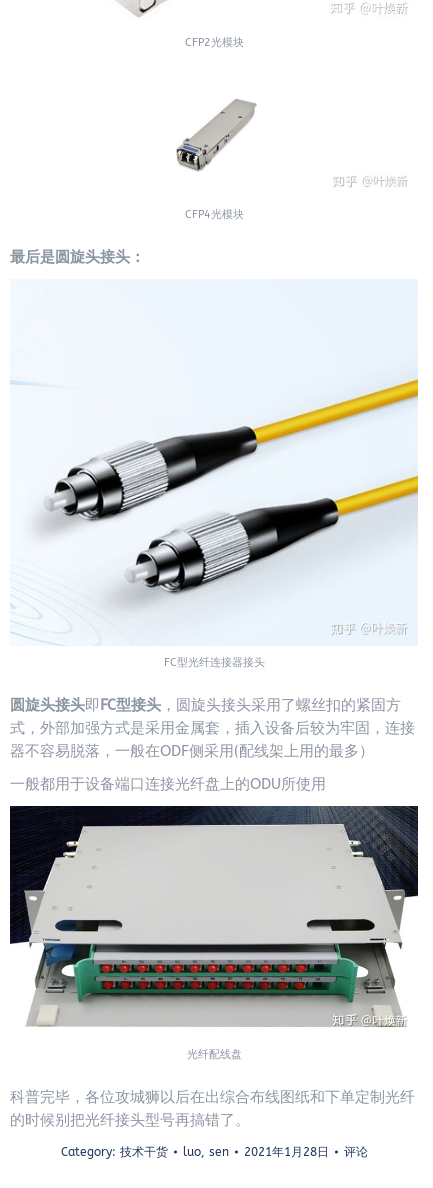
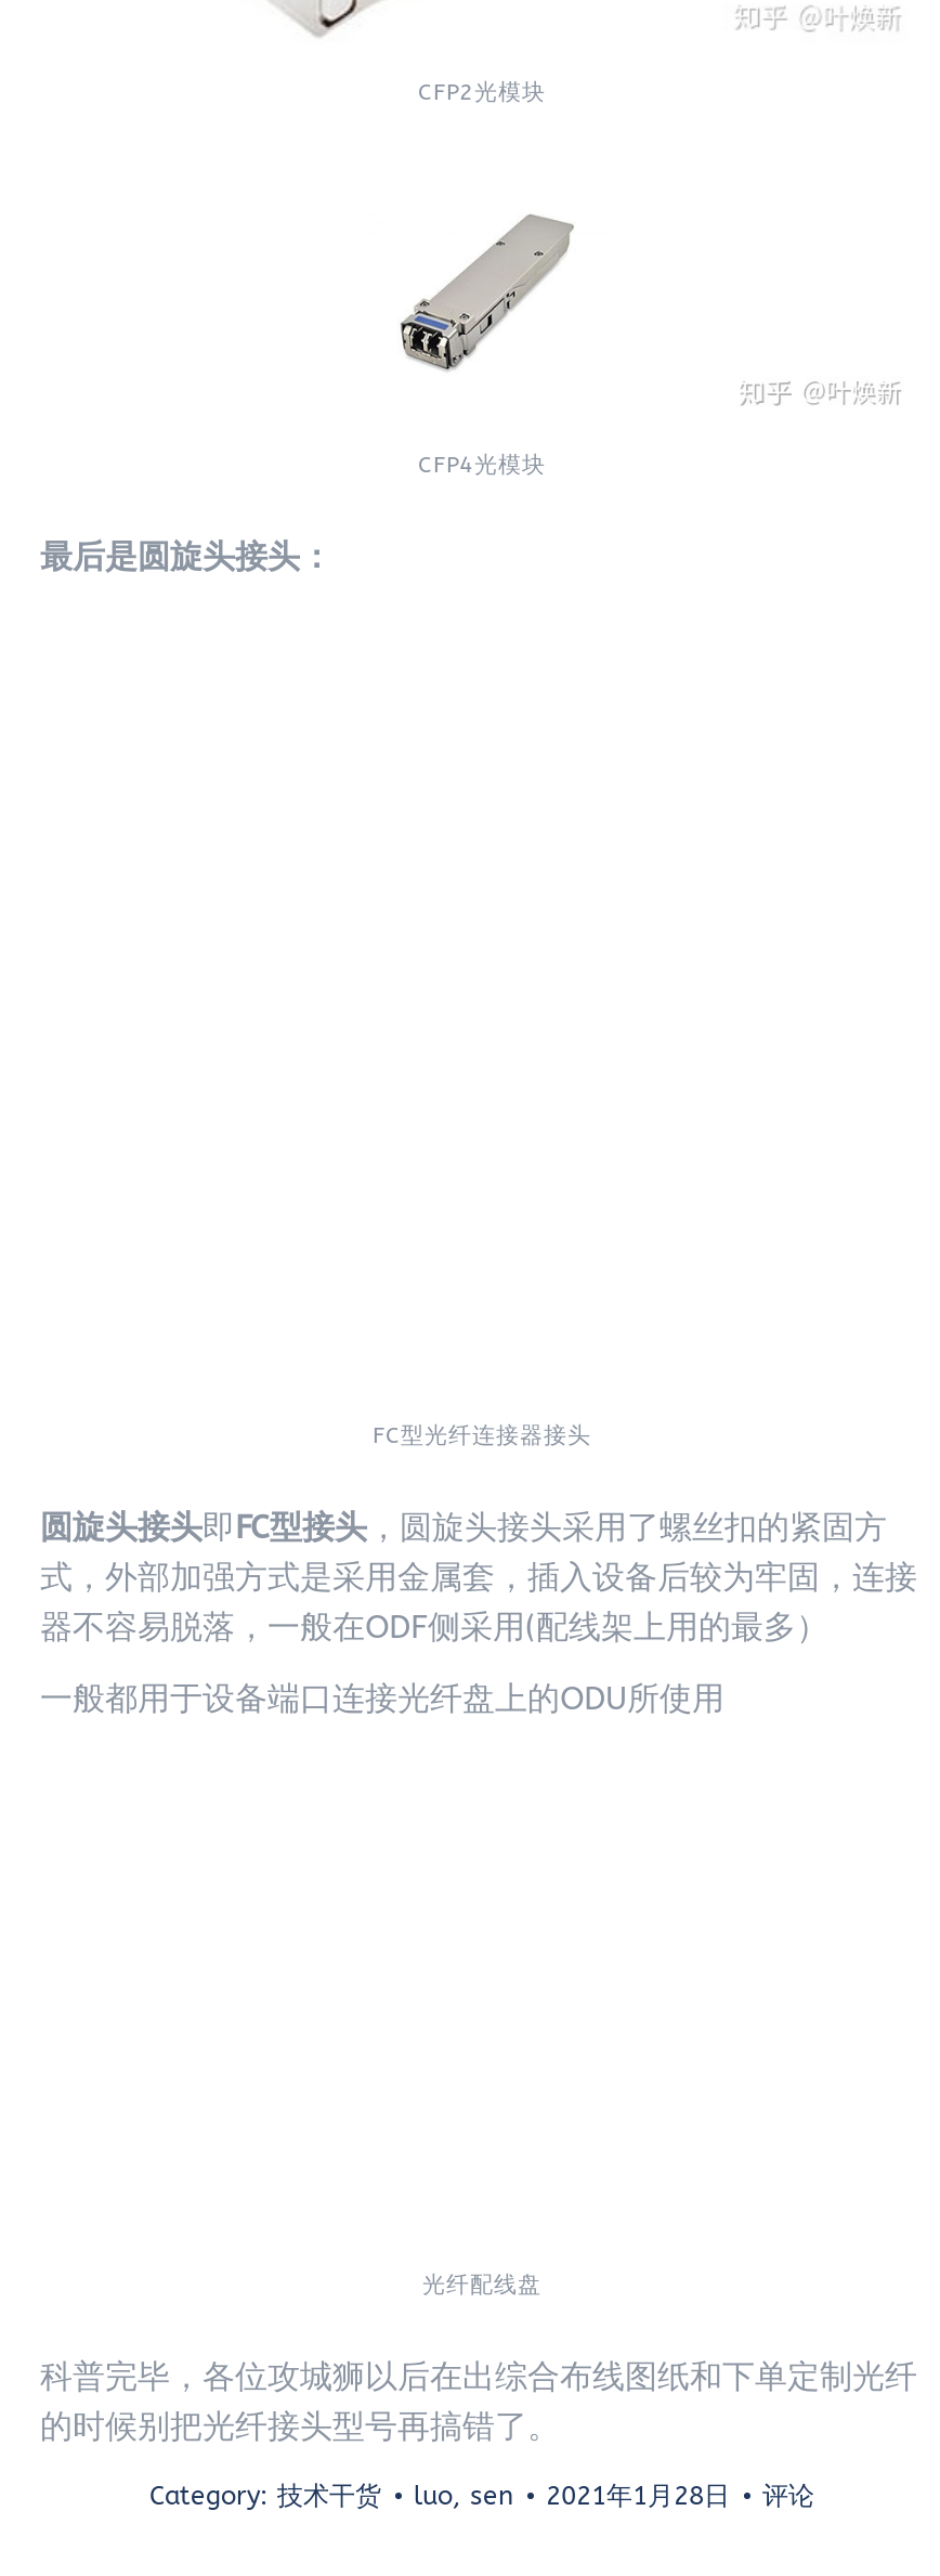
- [image]

- [image]
